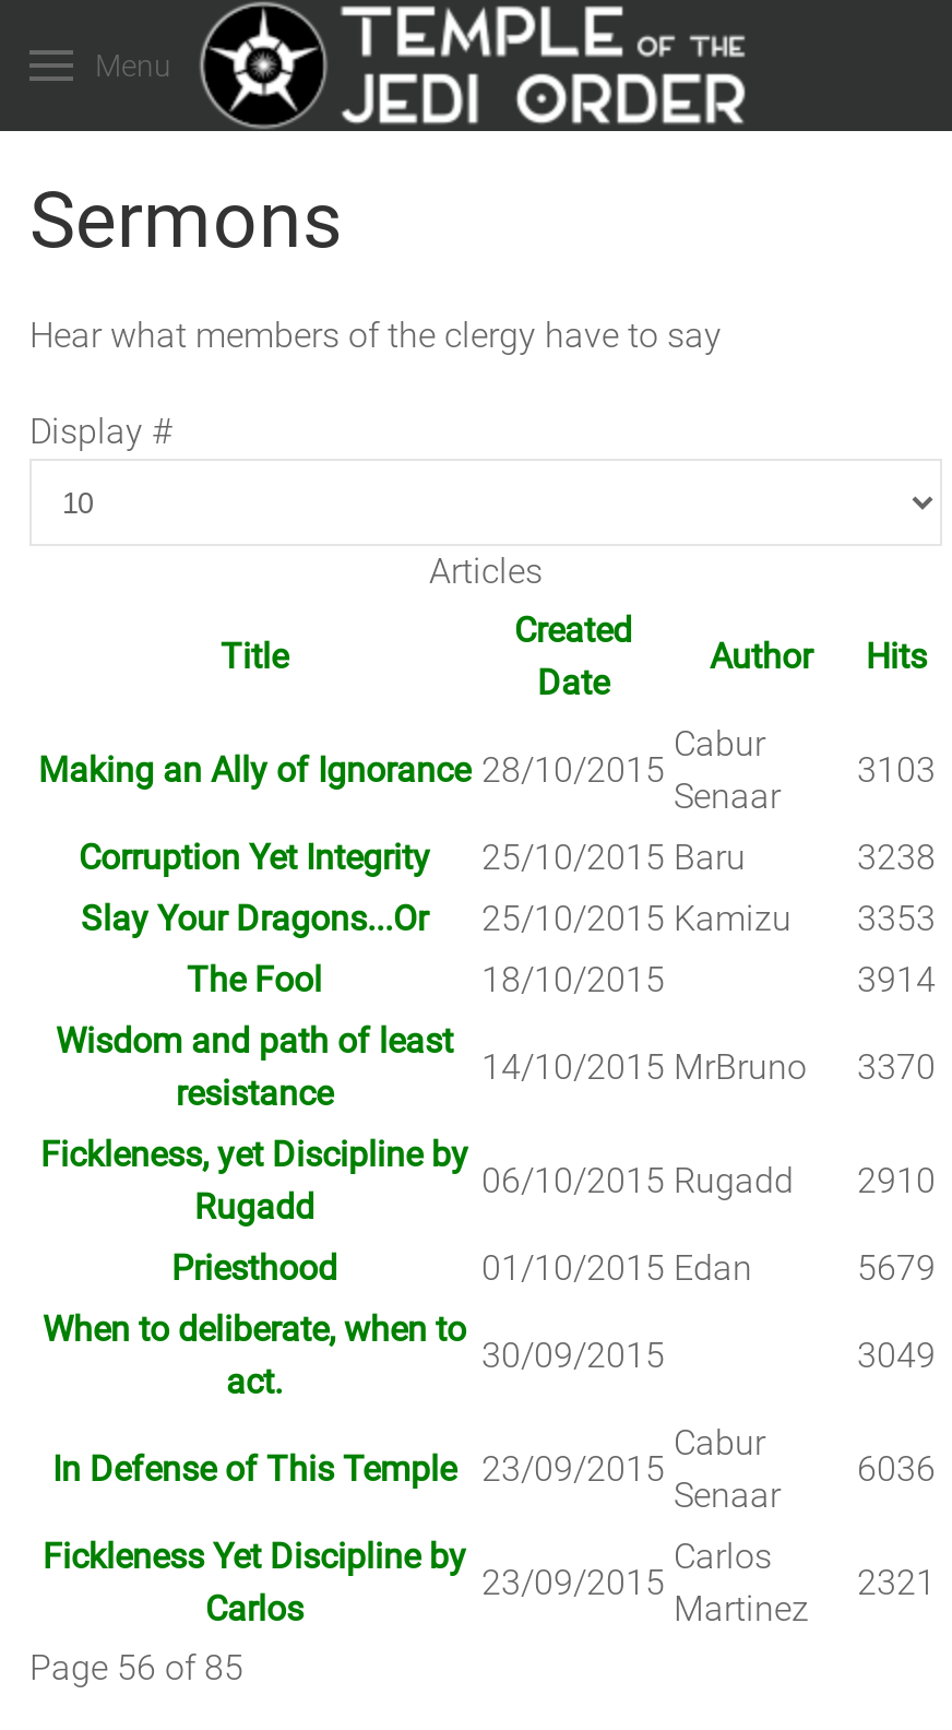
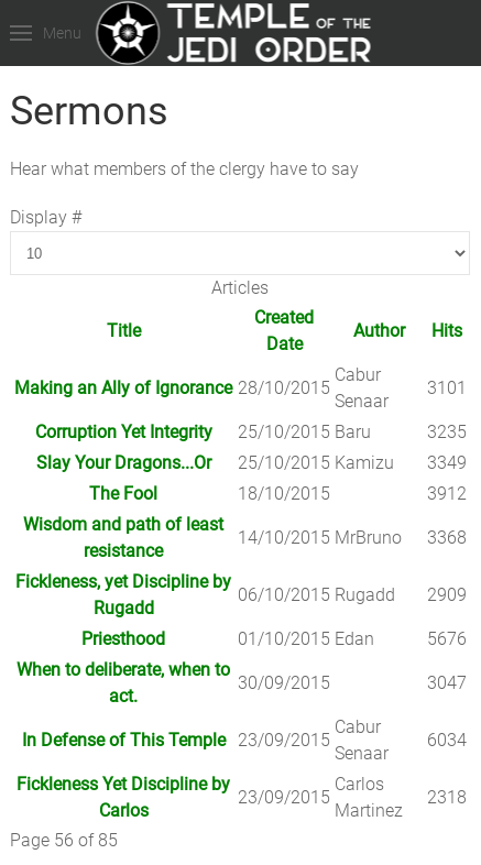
- 3103
+ 3101

- 3238
+ 3235

- Slay Your Dragons...Or 25/10/2015 Kamizu 3353
+ Slay Your Dragons...Or 25/10/2015 Kamizu 3349

- 3914
+ 3912

- 14/10/2015 MrBruno 3370
+ 14/10/2015 MrBruno 3368

- 06/10/2015 Rugadd 2910
+ 06/10/2015 Rugadd 2909

- 5679
+ 5676

- 3049
+ 3047

- 6036
+ 6034

- 2321
+ 2318
